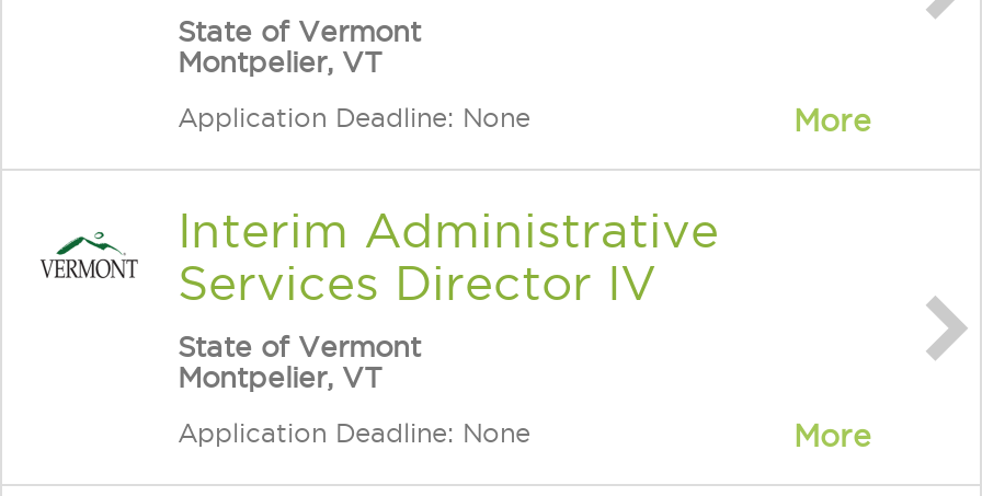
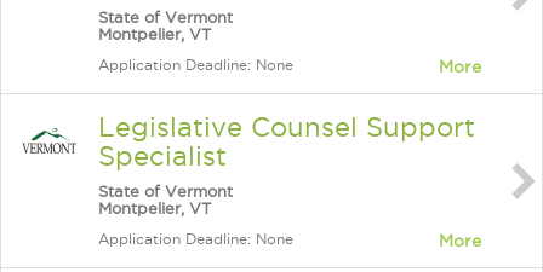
- Interim Administrative
- Services Director IV
+ Legislative Counsel Support
+ Specialist
